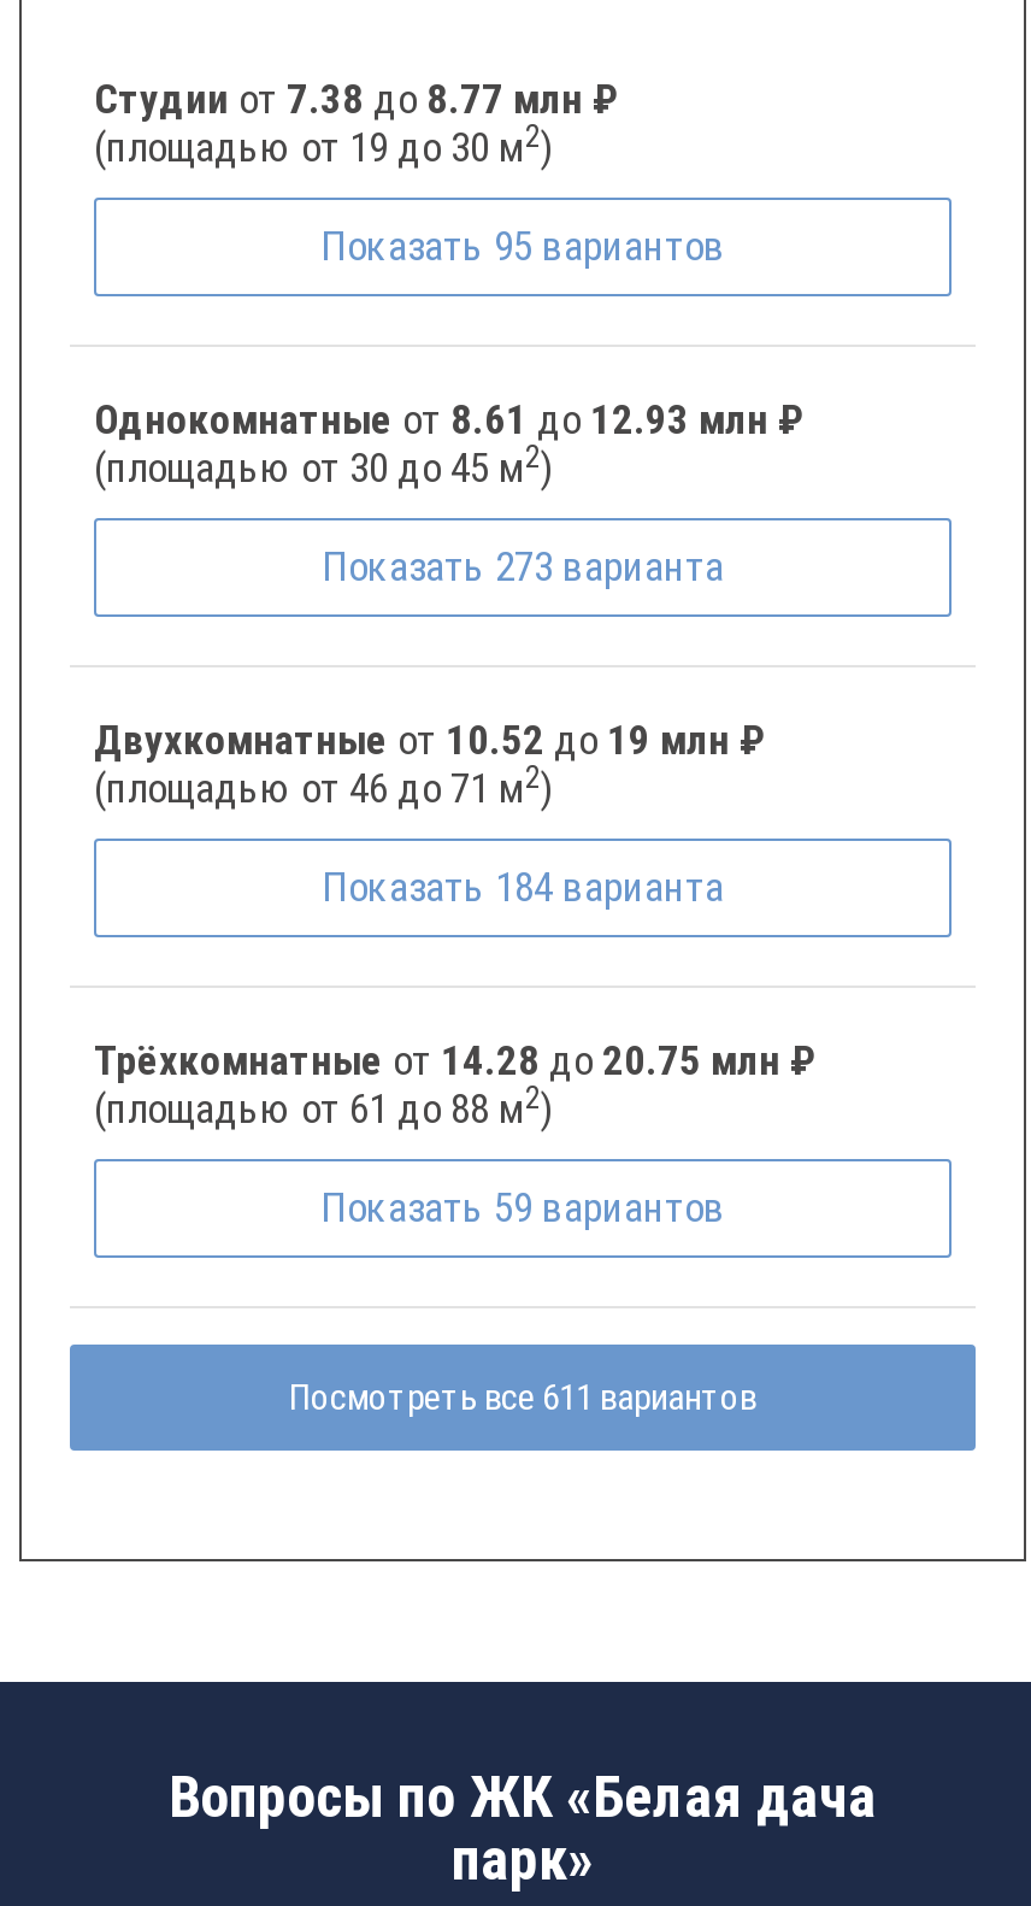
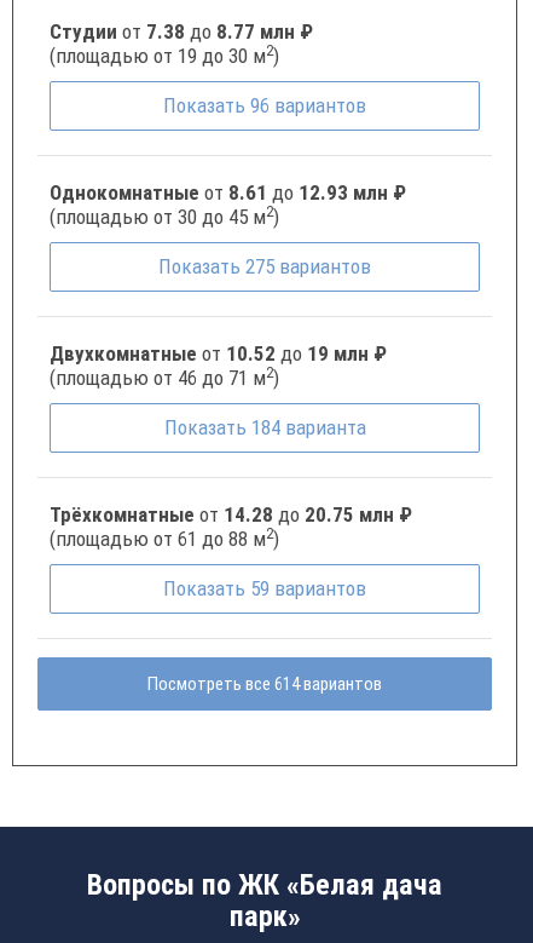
- Показать 95 вариантов
+ Показать 96 вариантов

- Показать 273 варианта
+ Показать 275 вариантов

- Посмотреть все 611 вариантов
+ Посмотреть все 614 вариантов
